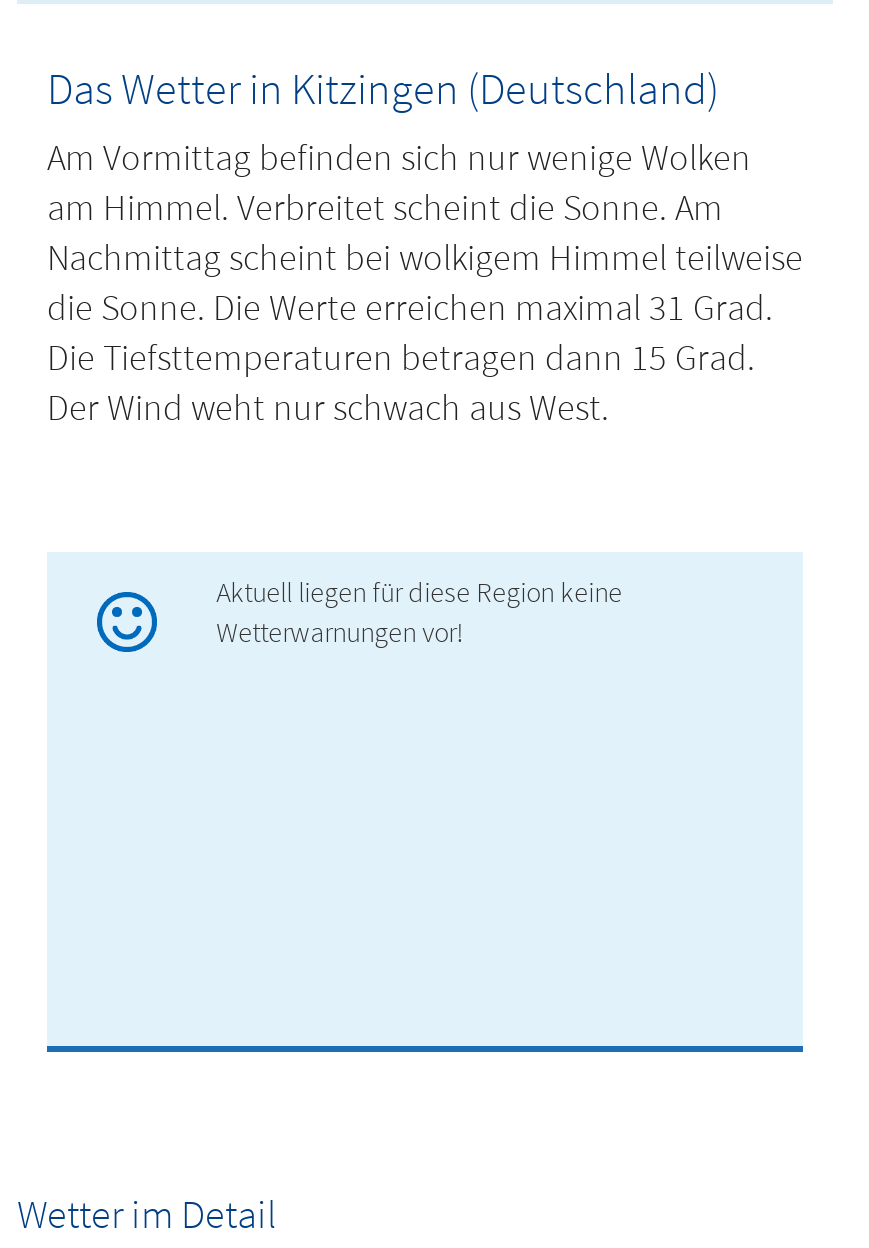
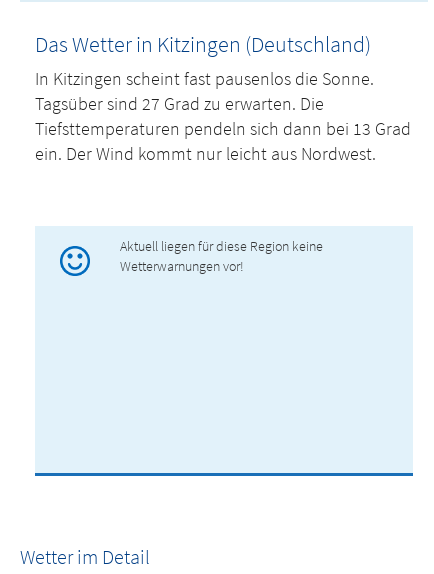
- Am Vormittag befinden sich nur wenige Wolken
- am Himmel. Verbreitet scheint die Sonne. Am
- Nachmittag scheint bei wolkigem Himmel teilweise
- die Sonne. Die Werte erreichen maximal 31 Grad.
- Die Tiefsttemperaturen betragen dann 15 Grad.
- Der Wind weht nur schwach aus West.
+ In Kitzingen scheint fast pausenlos die Sonne.
+ Tagsüber sind 27 Grad zu erwarten. Die
+ Tiefsttemperaturen pendeln sich dann bei 13 Grad
+ ein. Der Wind kommt nur leicht aus Nordwest.
